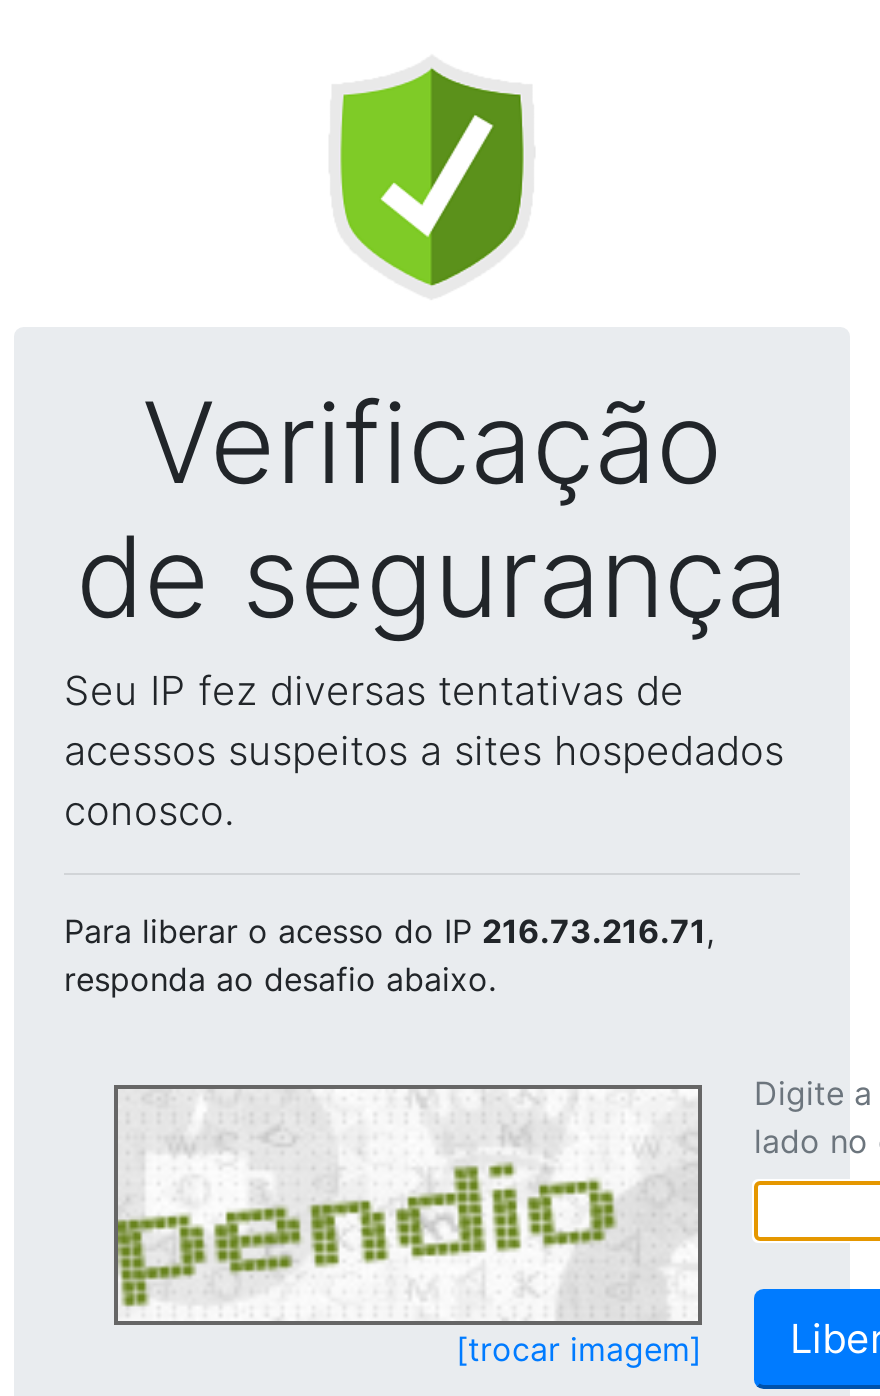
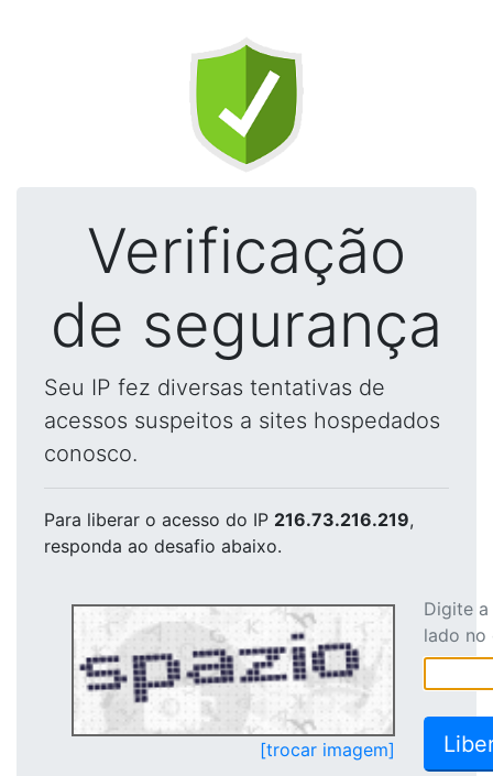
- Para liberar o acesso do IP 216.73.216.71,
+ Para liberar o acesso do IP 216.73.216.219,

- [image]
+ [image]
